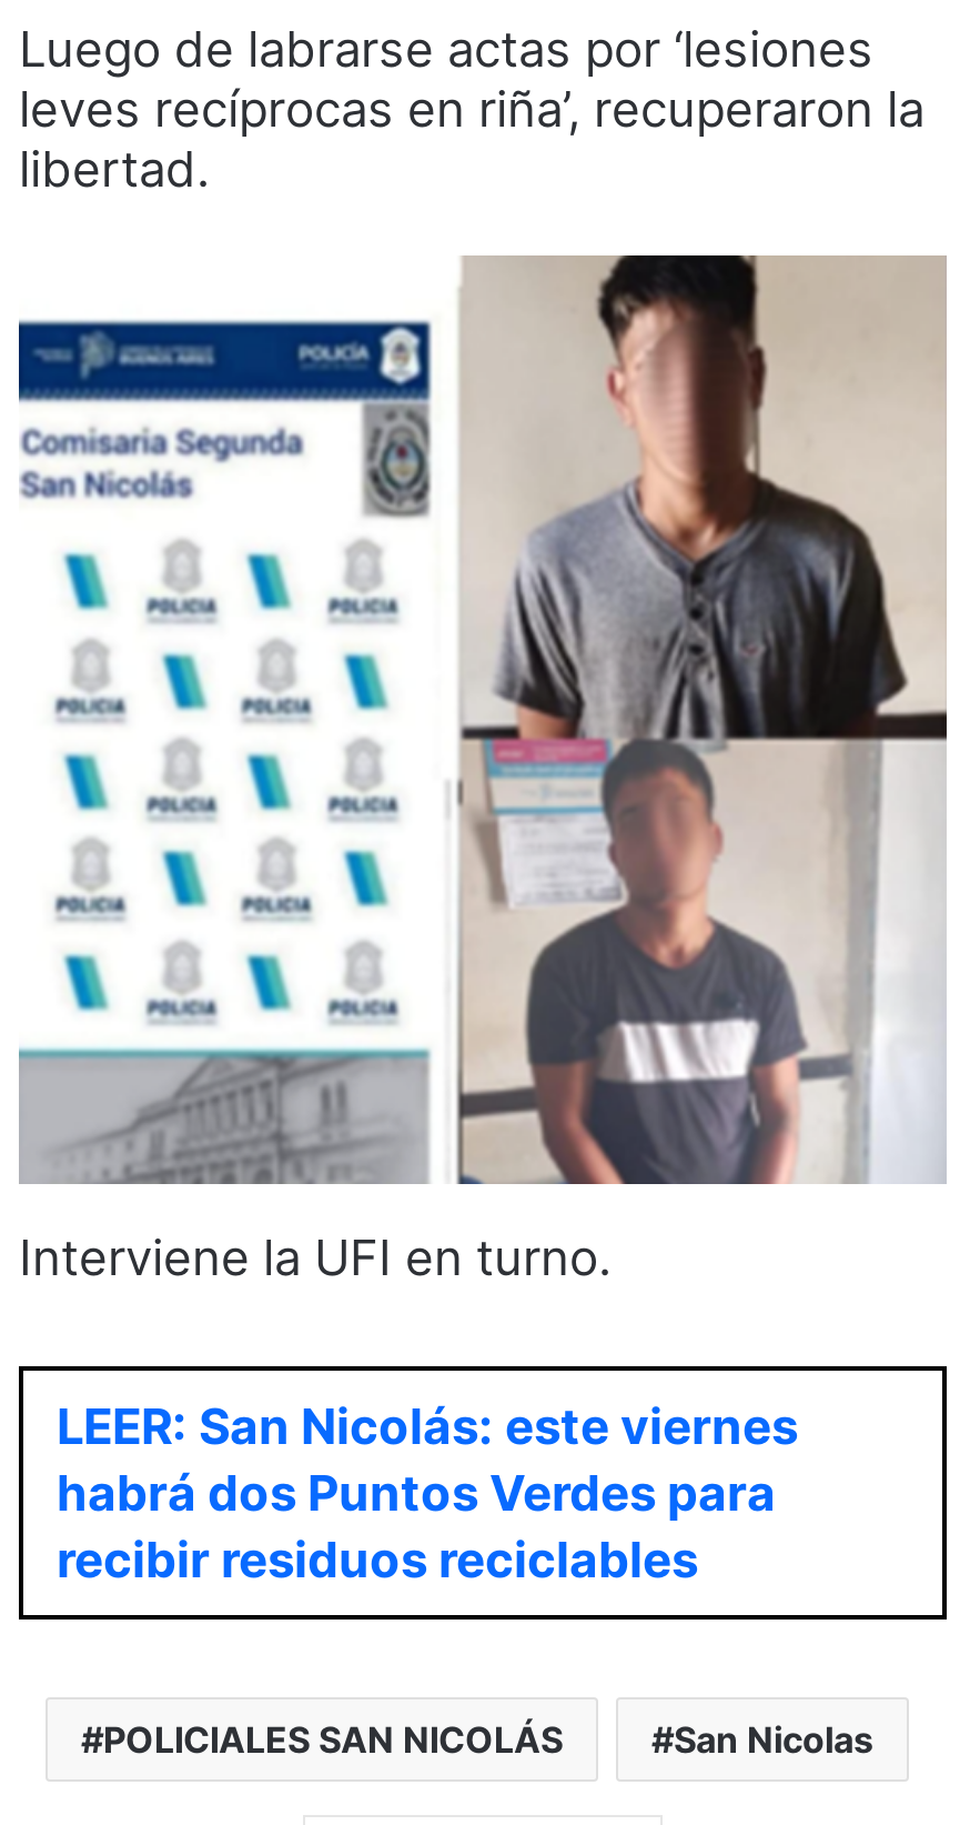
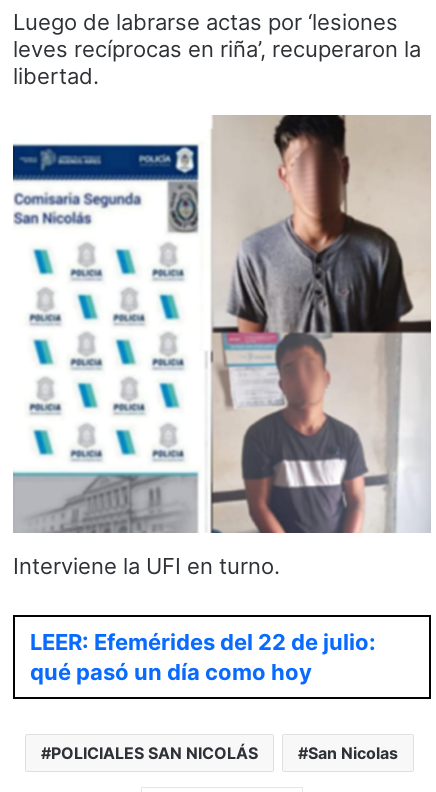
- LEER: San Nicolás: este viernes
- habrá dos Puntos Verdes para
- recibir residuos reciclables
+ LEER: Efemérides del 22 de julio:
+ qué pasó un día como hoy
